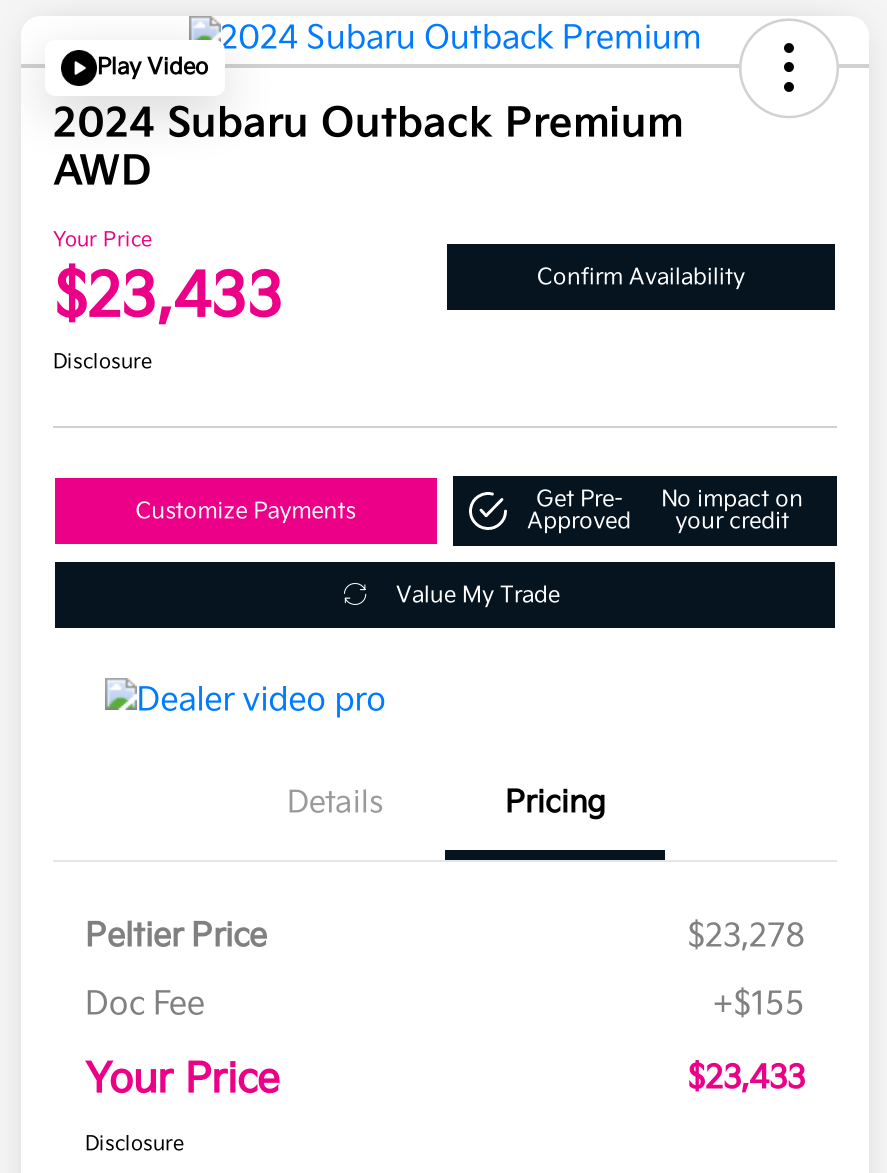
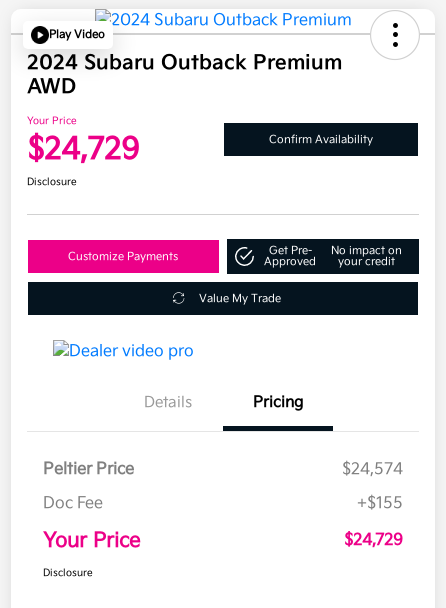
- $23,433
+ $24,729

- $23,278
+ $24,574

- $23,433
+ $24,729
